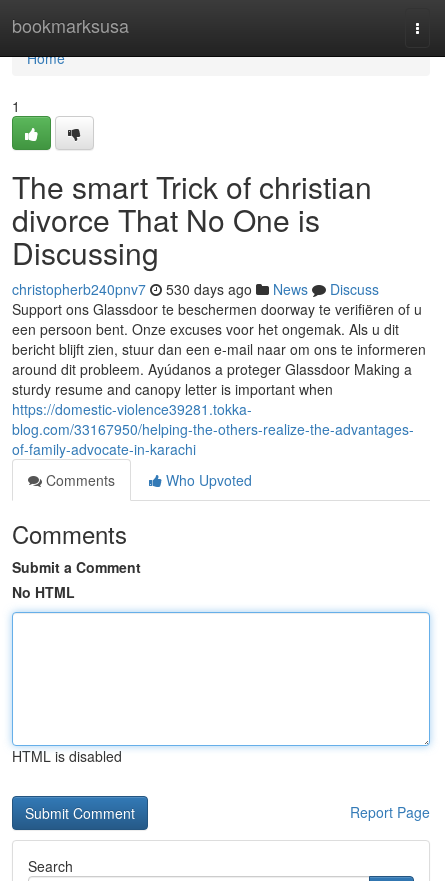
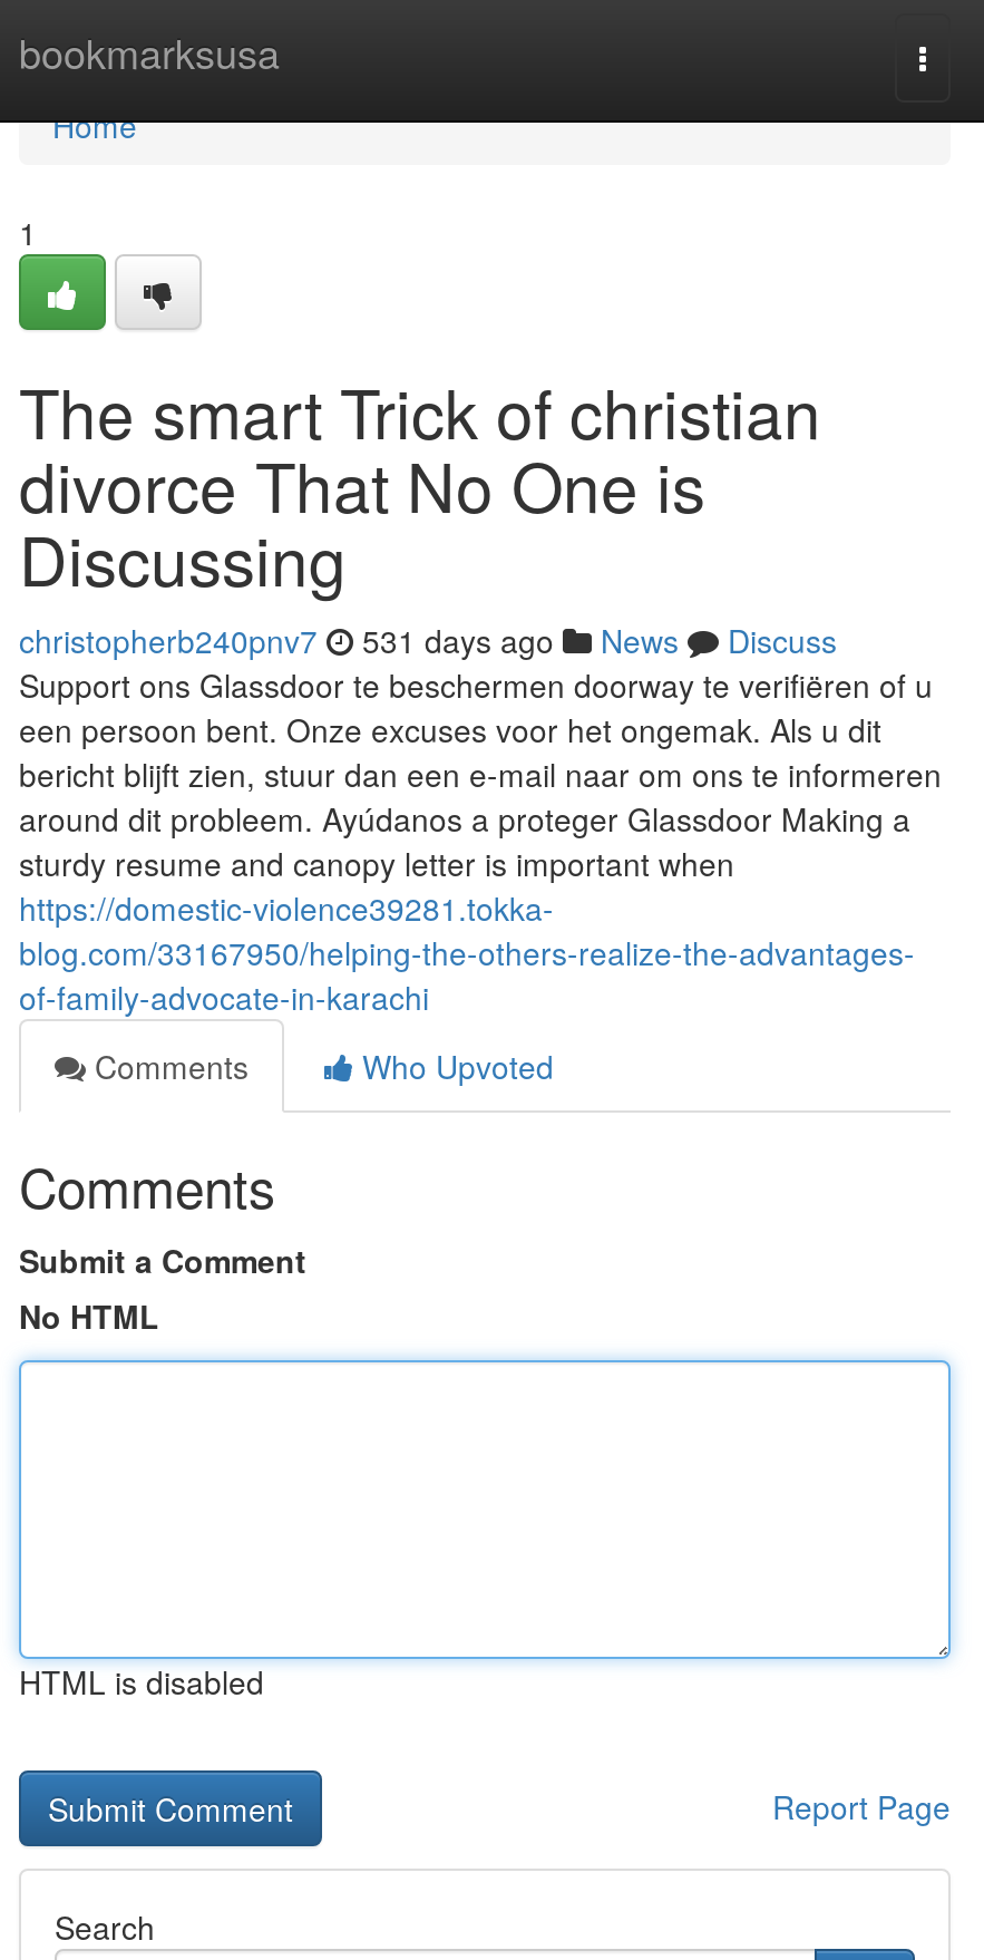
- christopherb240pnv7 530 days ago News Discuss
+ christopherb240pnv7 531 days ago News Discuss
